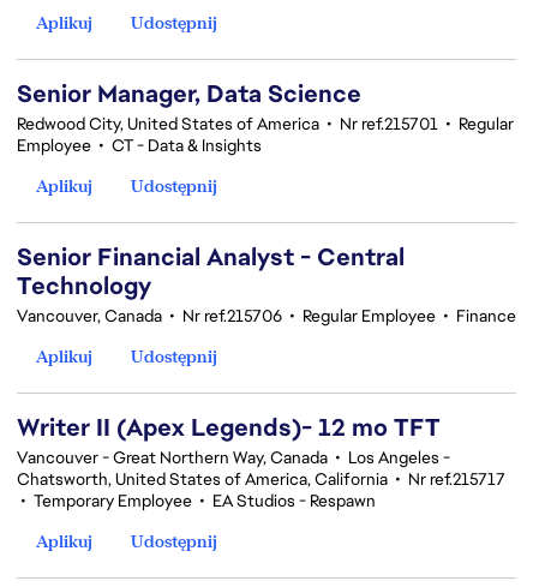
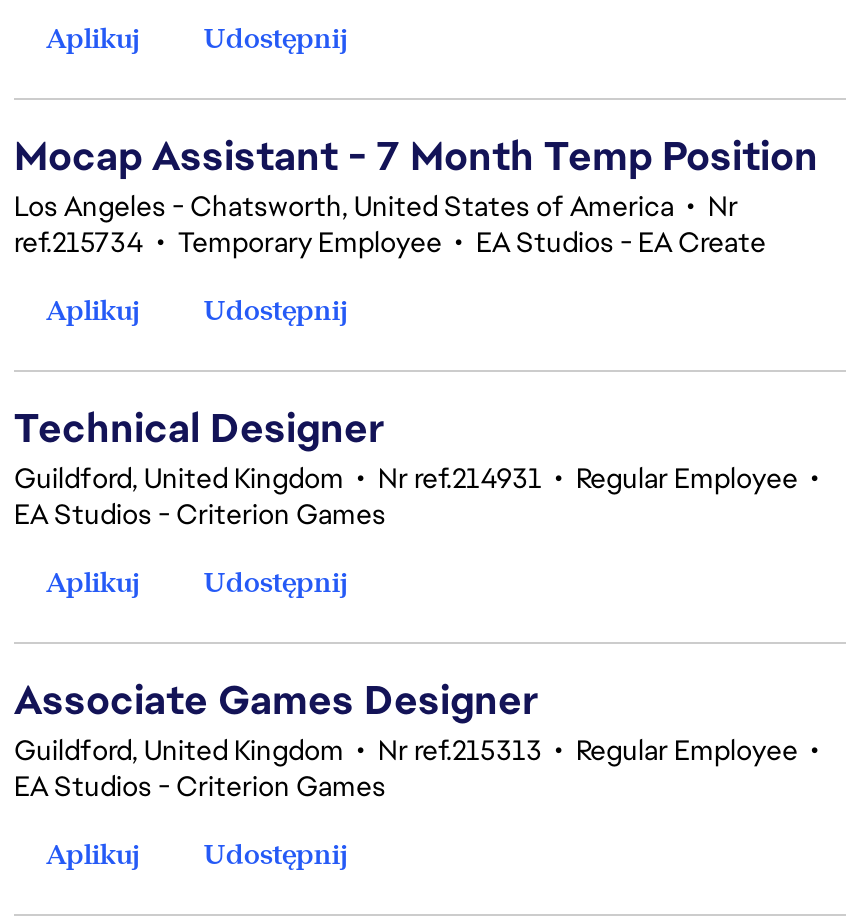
- Senior Manager, Data Science
- Redwood City, United States of America • Nr ref.215701 • Regular
- Employee • CT - Data & Insights
+ Mocap Assistant - 7 Month Temp Position
+ Los Angeles - Chatsworth, United States of America • Nr
+ ref.215734 • Temporary Employee • EA Studios - EA Create

- Senior Financial Analyst - Central
- Technology
- Vancouver, Canada • Nr ref.215706 • Regular Employee • Finance
+ Technical Designer
+ Guildford, United Kingdom • Nr ref.214931 • Regular Employee •
+ EA Studios - Criterion Games

- Writer II (Apex Legends)- 12 mo TFT
- Vancouver - Great Northern Way, Canada • Los Angeles -
- Chatsworth, United States of America, California • Nr ref.215717
- • Temporary Employee • EA Studios - Respawn
+ Associate Games Designer
+ Guildford, United Kingdom • Nr ref.215313 • Regular Employee •
+ EA Studios - Criterion Games
